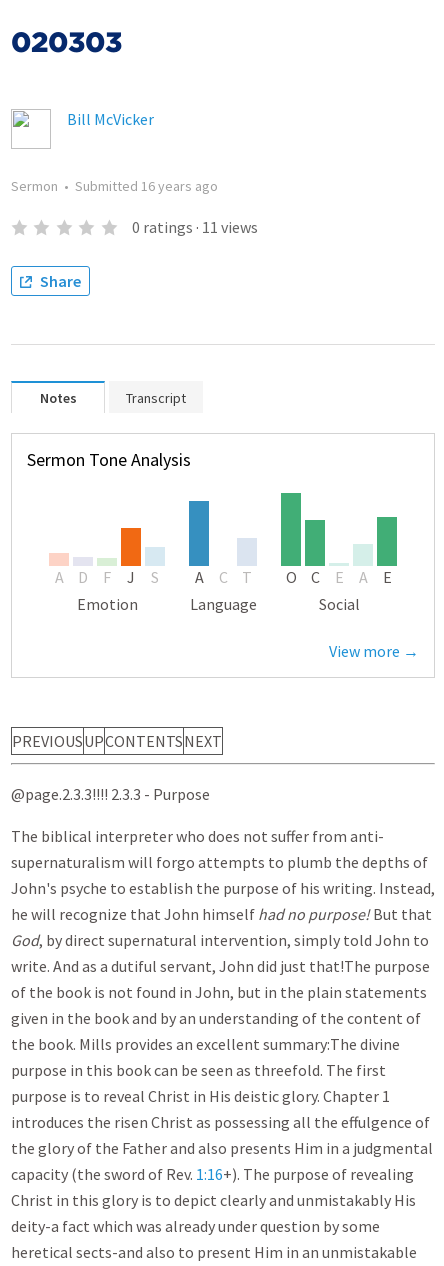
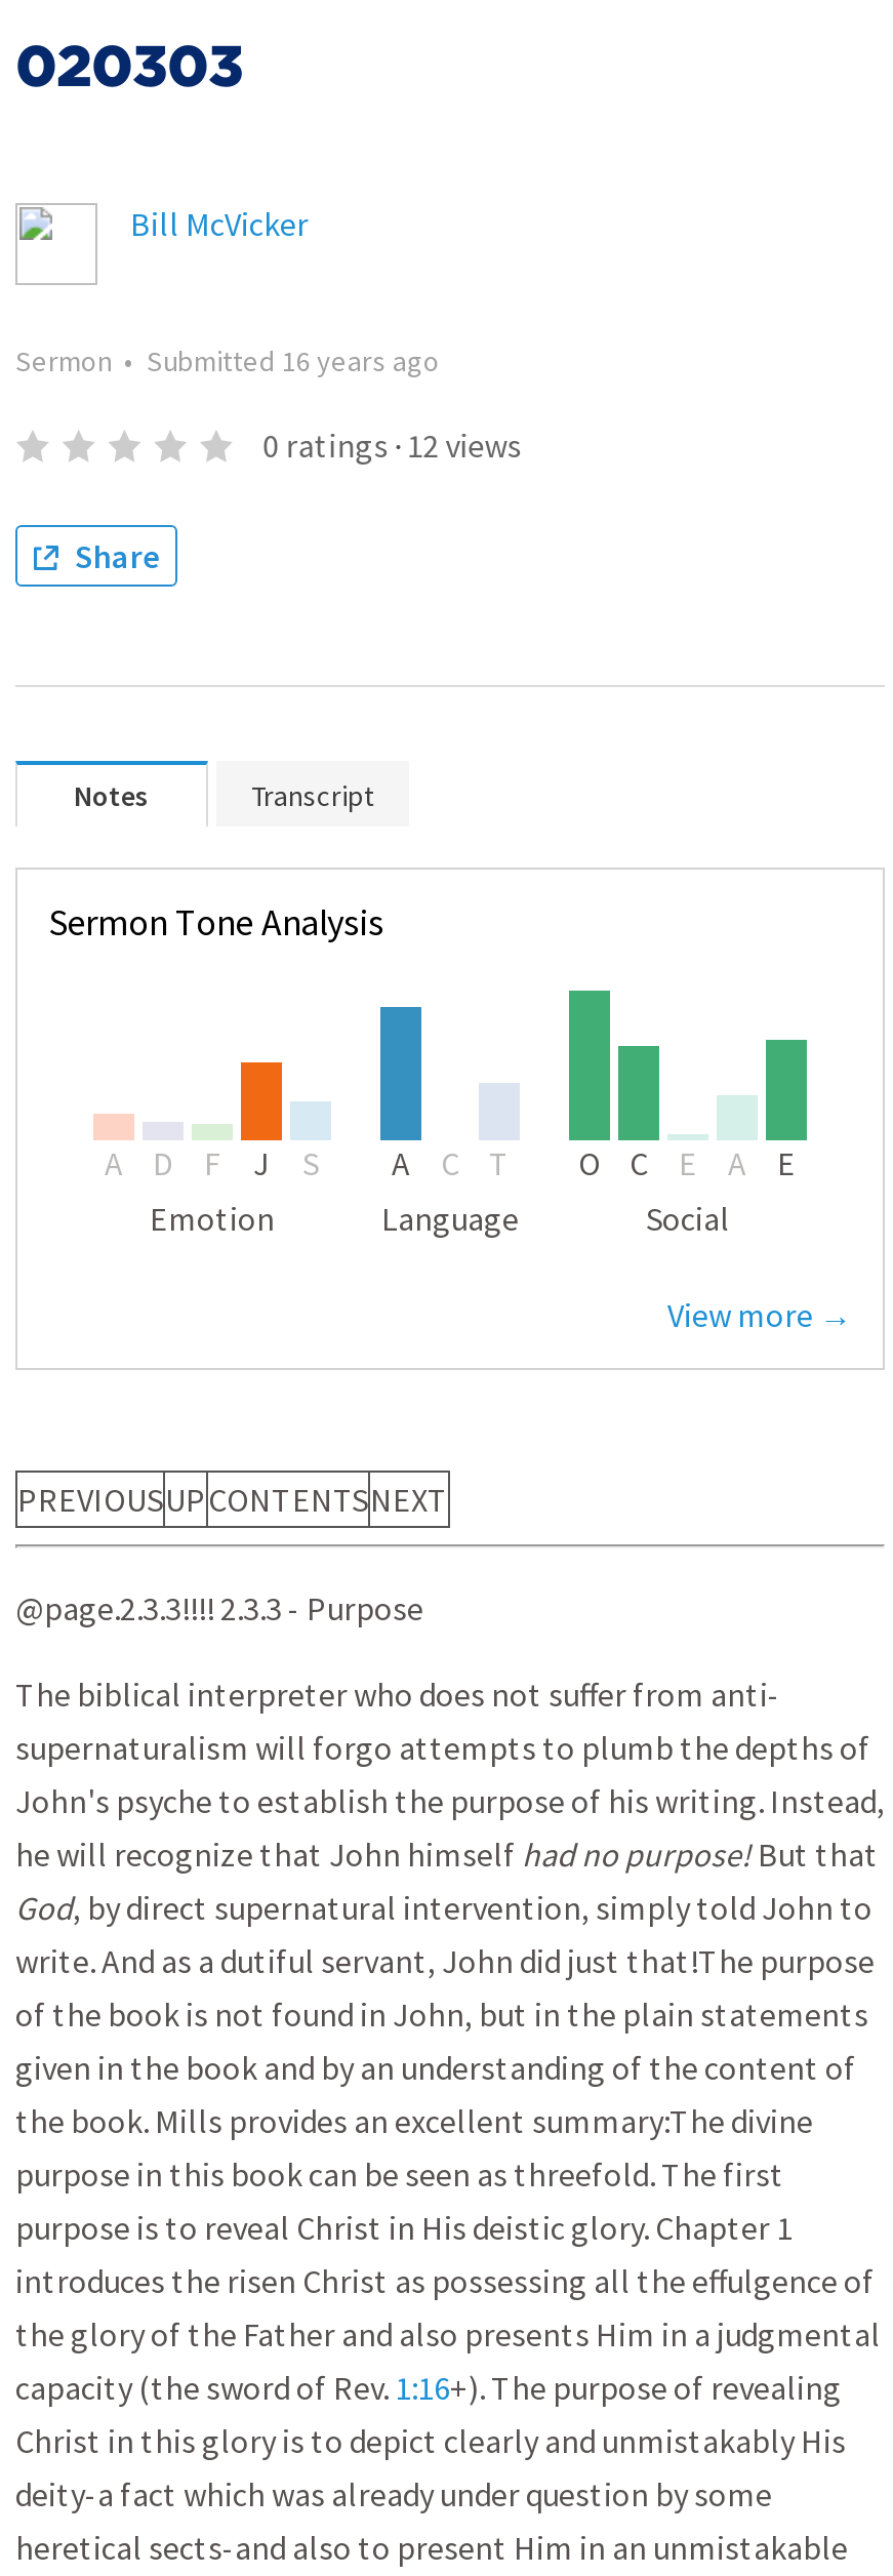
- 0 ratings · 11 views
+ 0 ratings · 12 views
